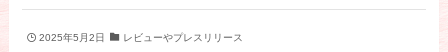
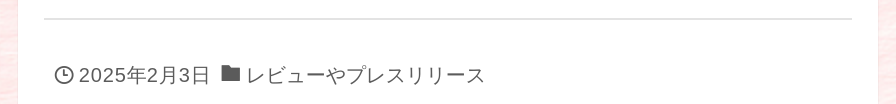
- 2025年5月2日 レビューやプレスリリース
+ 2025年2月3日 レビューやプレスリリース
